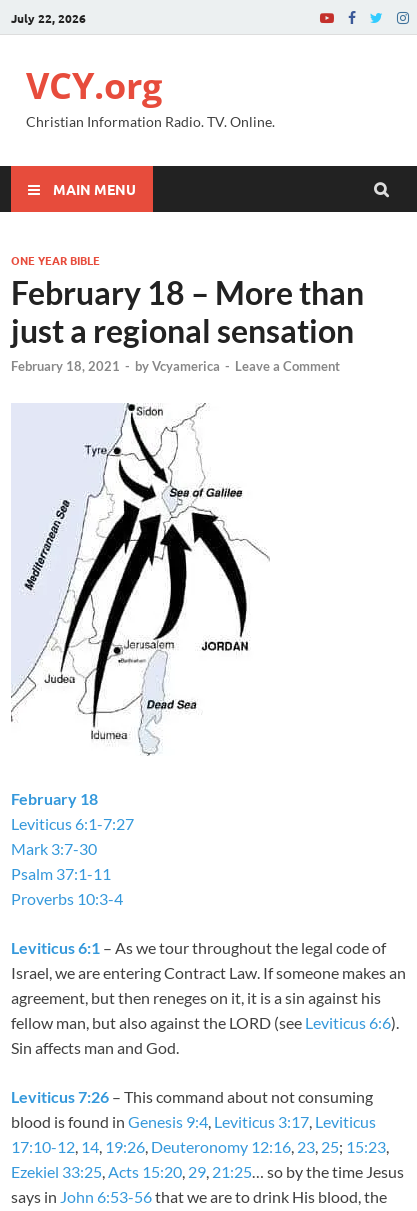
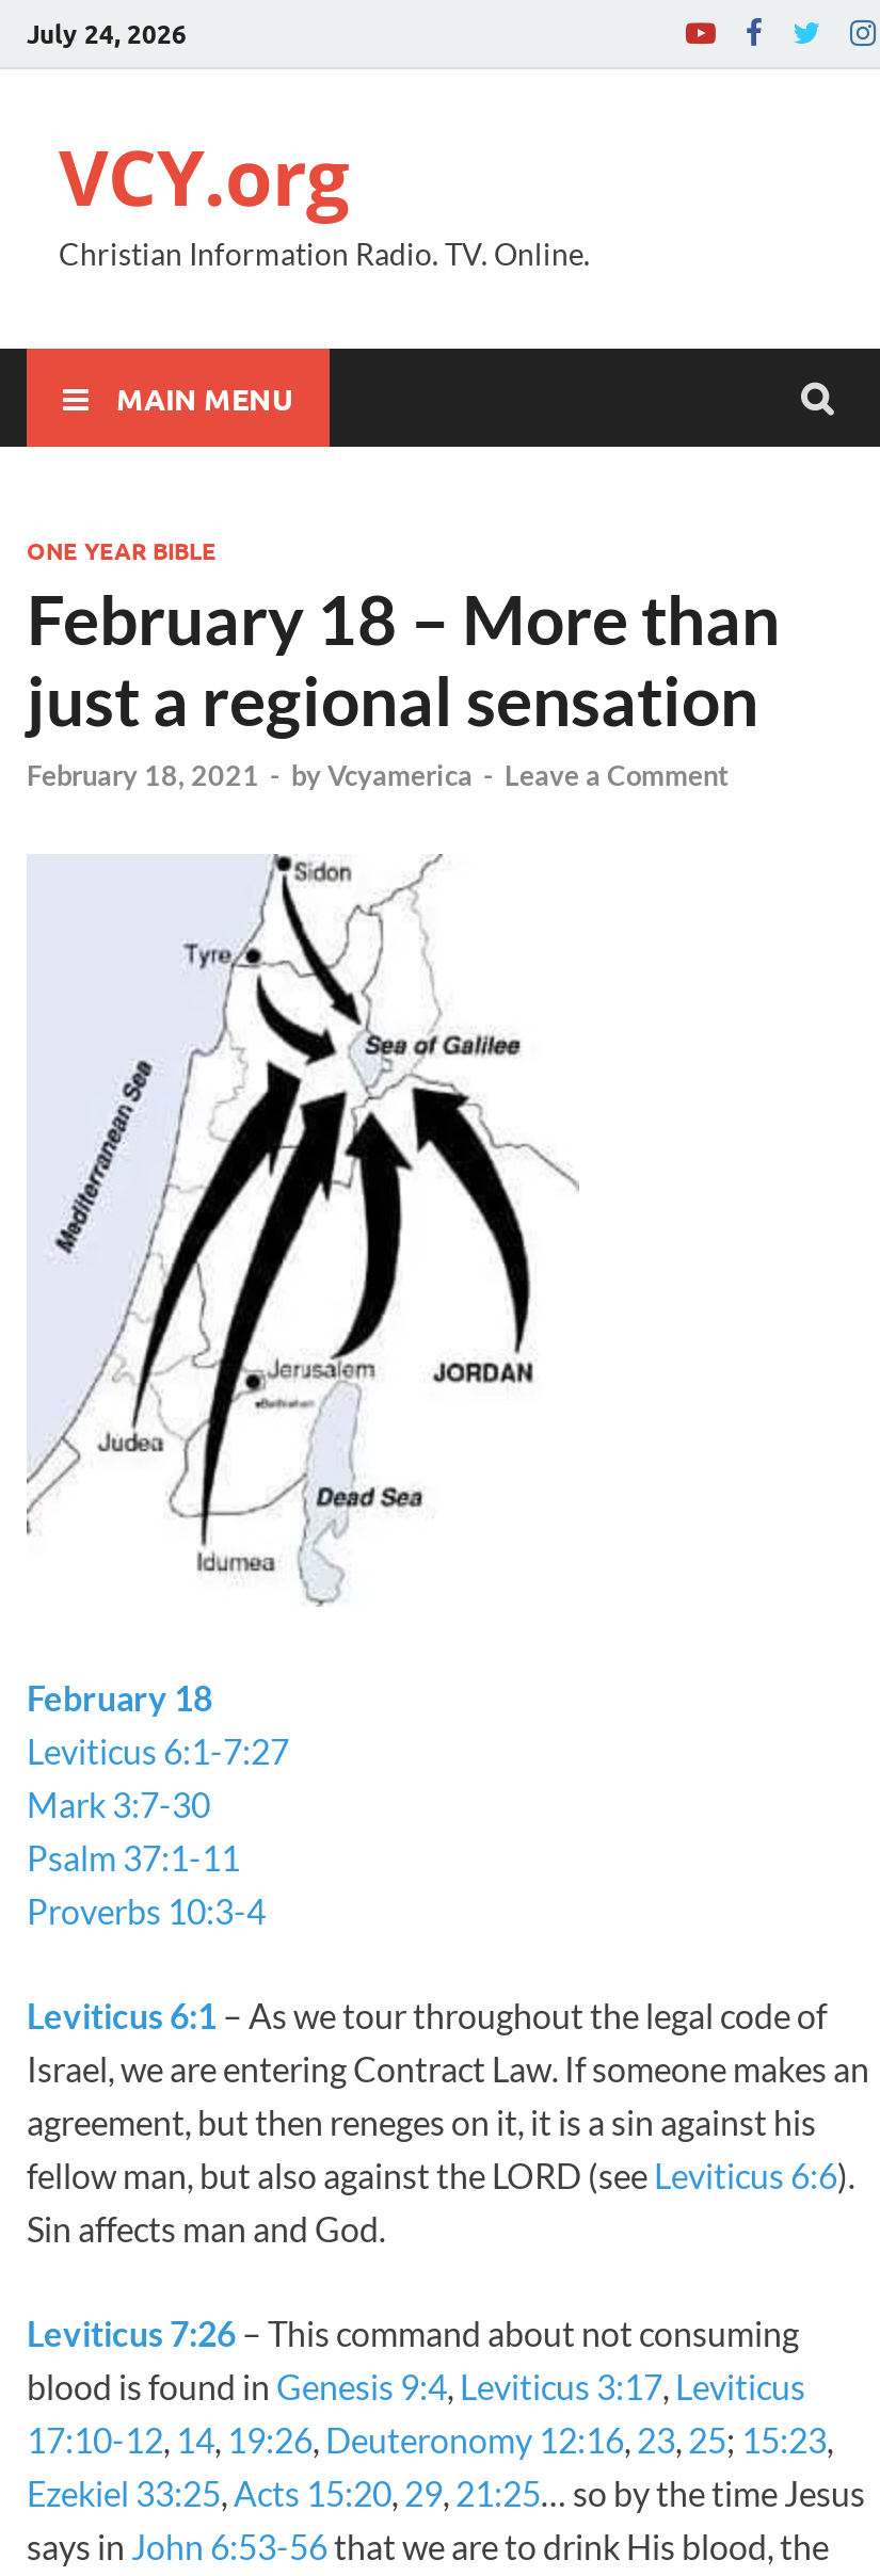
- July 22, 2026
+ July 24, 2026
